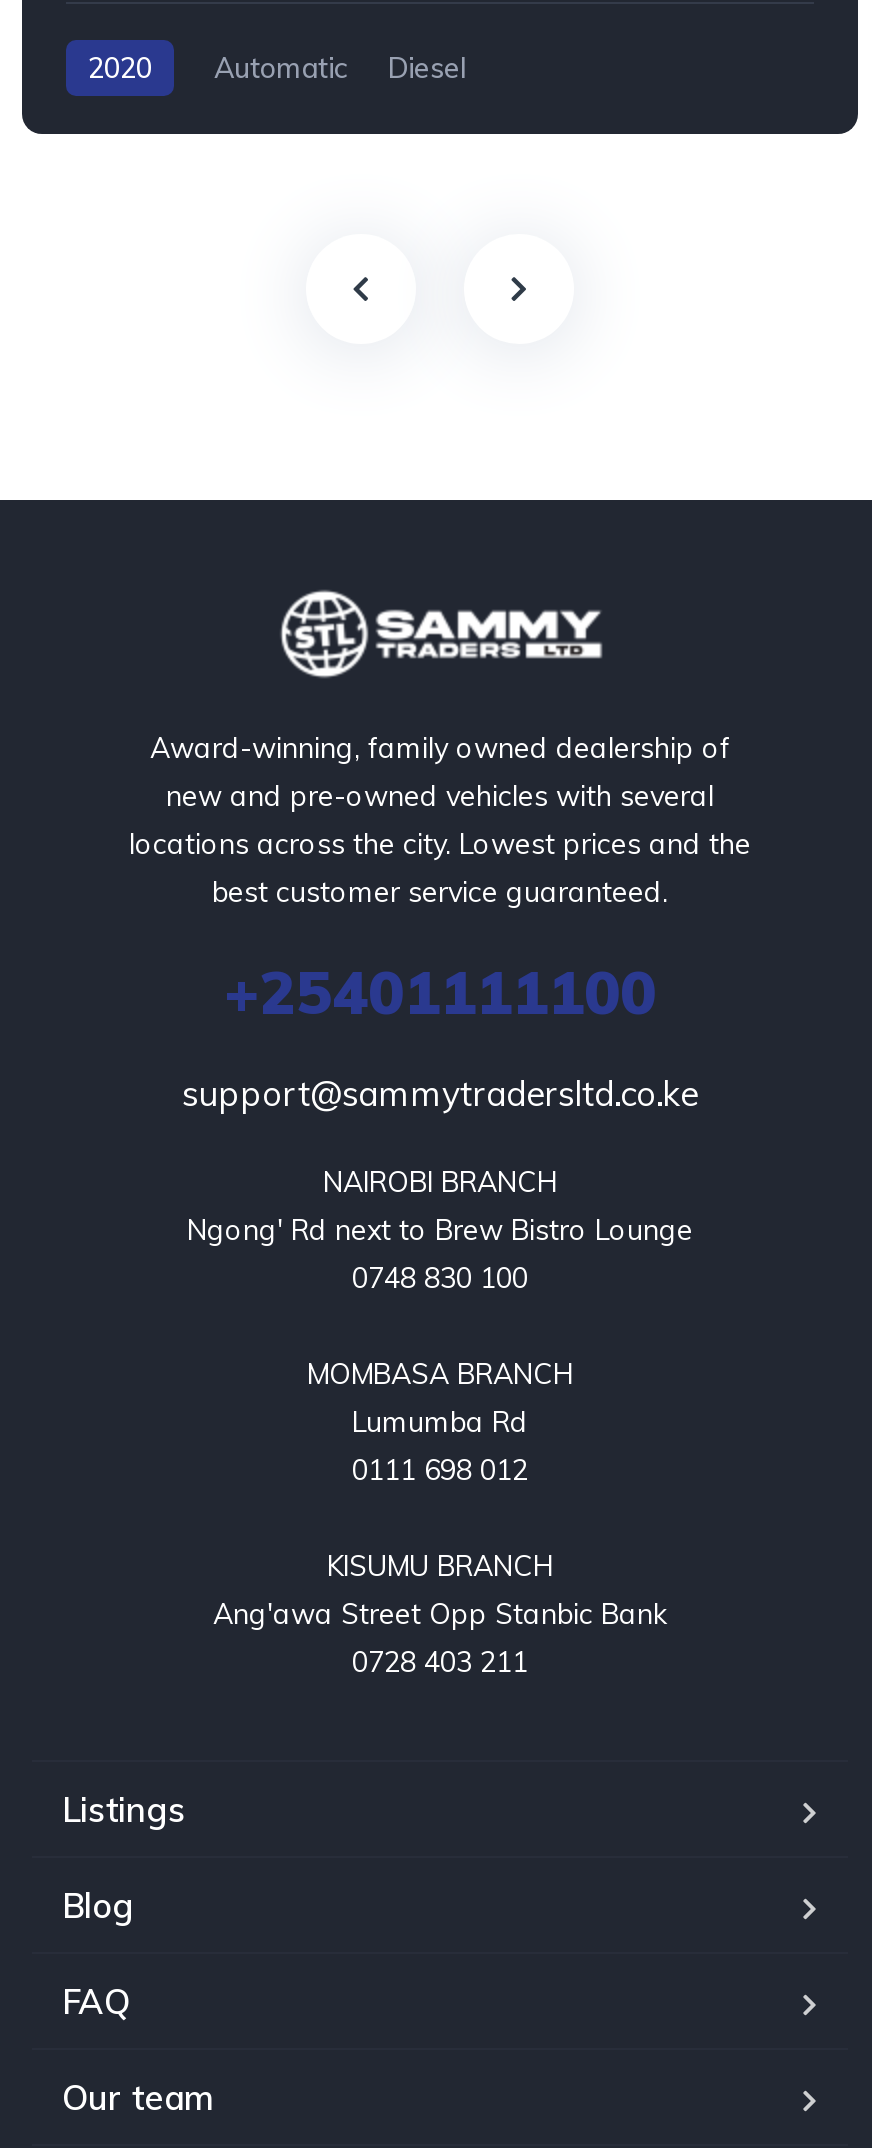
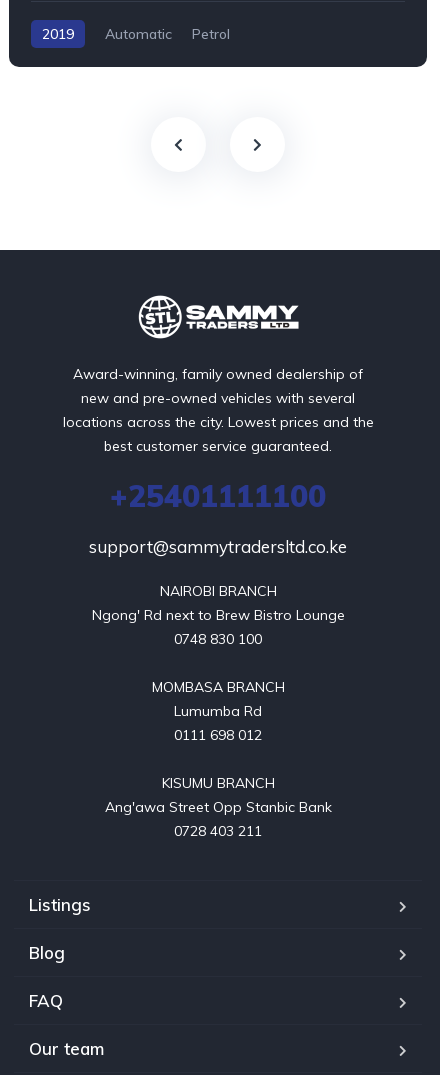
- 2020
+ 2019

- Diesel
+ Petrol
